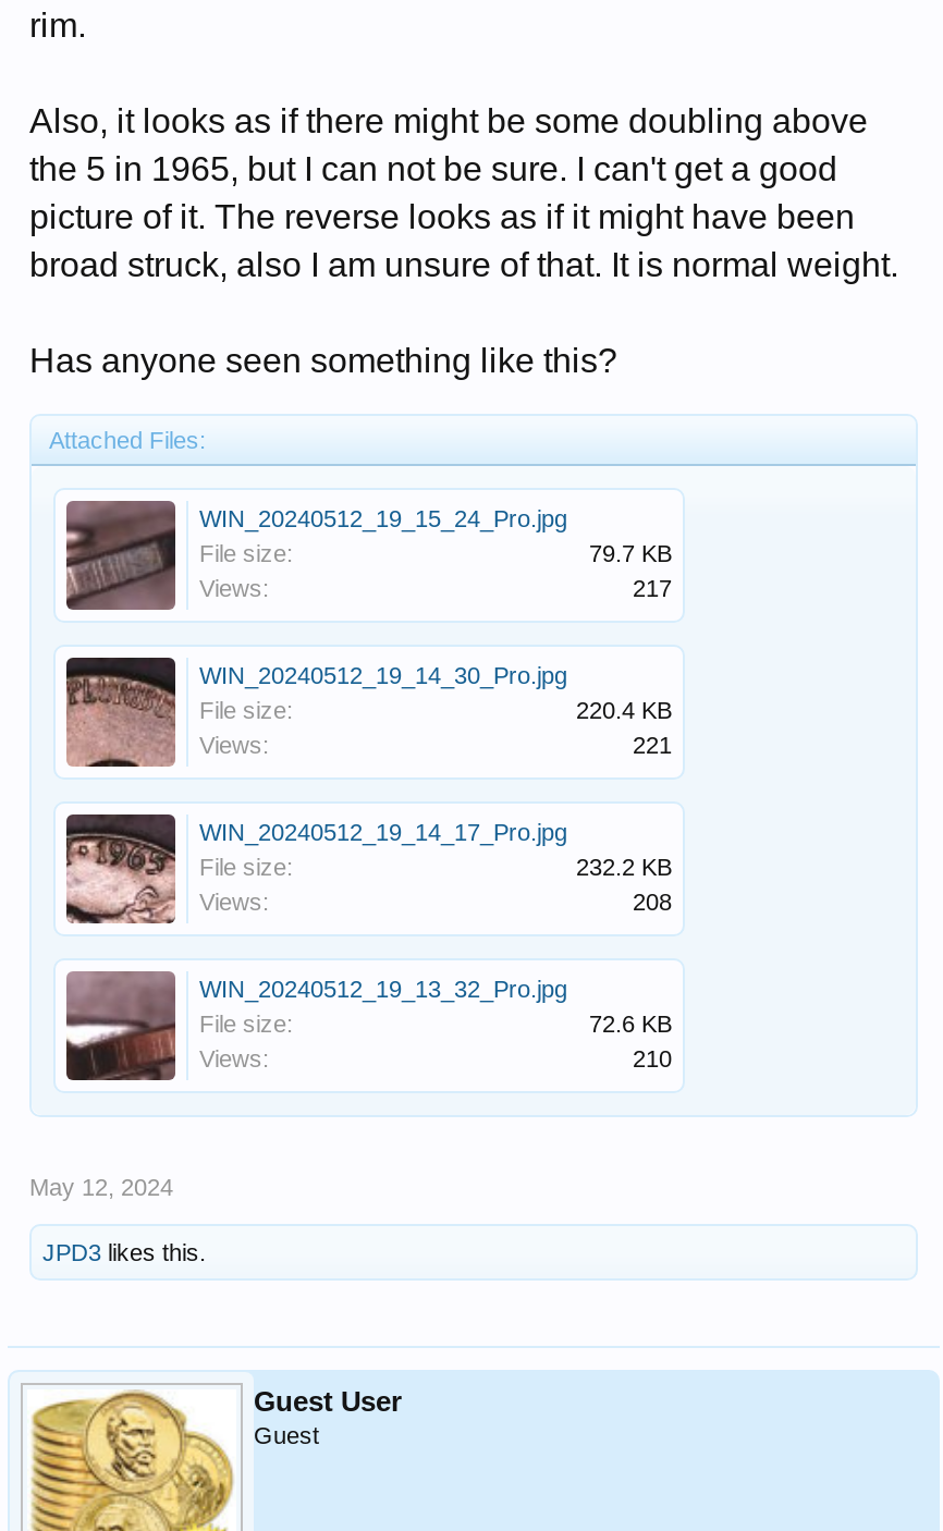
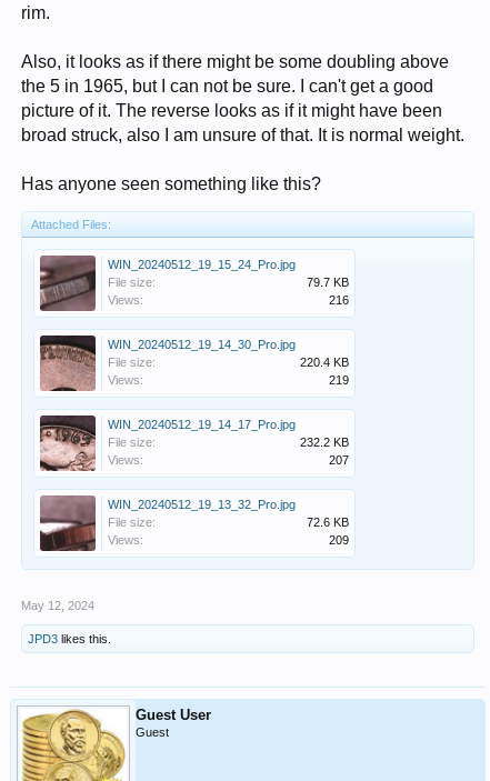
- 217
+ 216

- 221
+ 219

- 208
+ 207

- 210
+ 209
